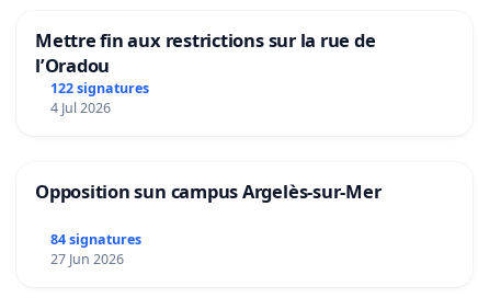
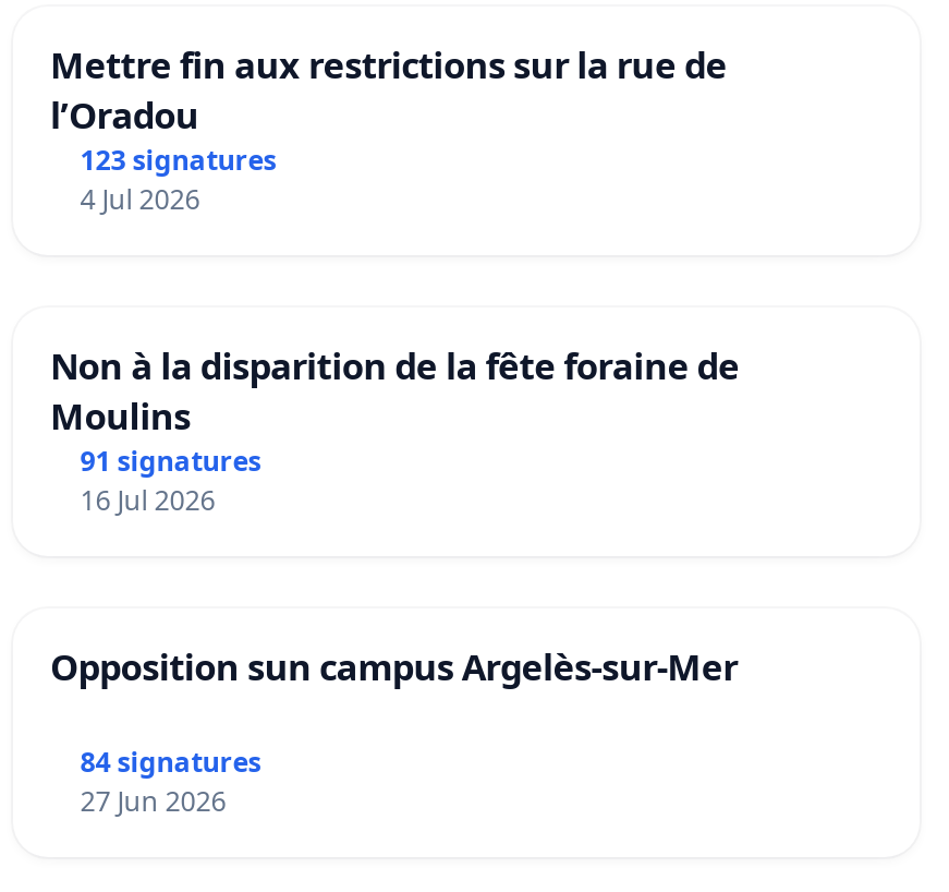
- 122 signatures
+ 123 signatures

+ Non à la disparition de la fête foraine de
+ Moulins
+ 91 signatures
+ 16 Jul 2026
